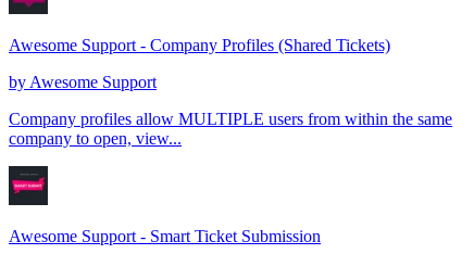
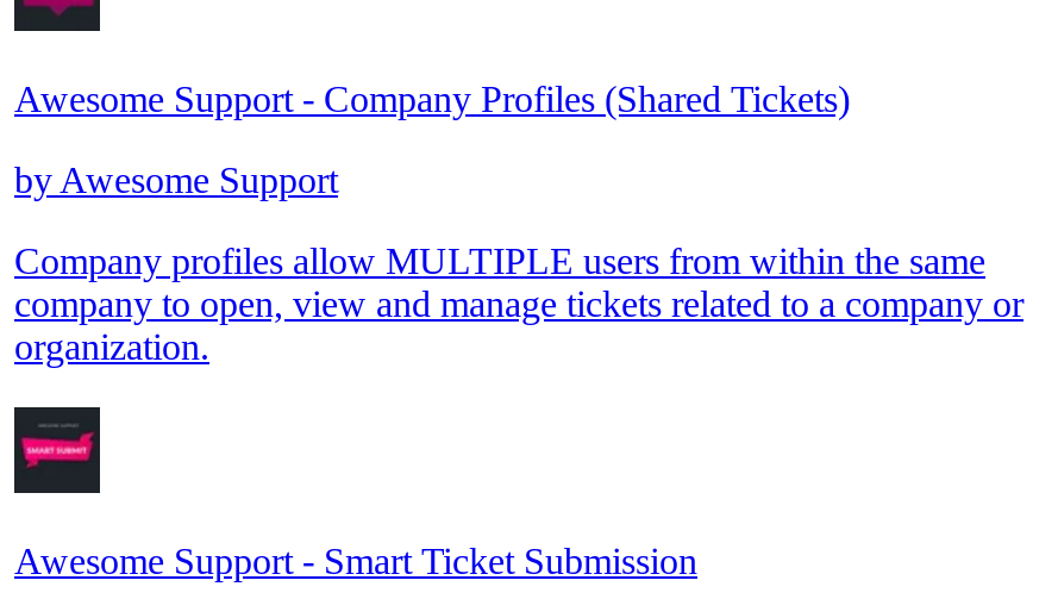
- company to open, view...
+ company to open, view and manage tickets related to a company or
+ organization.
